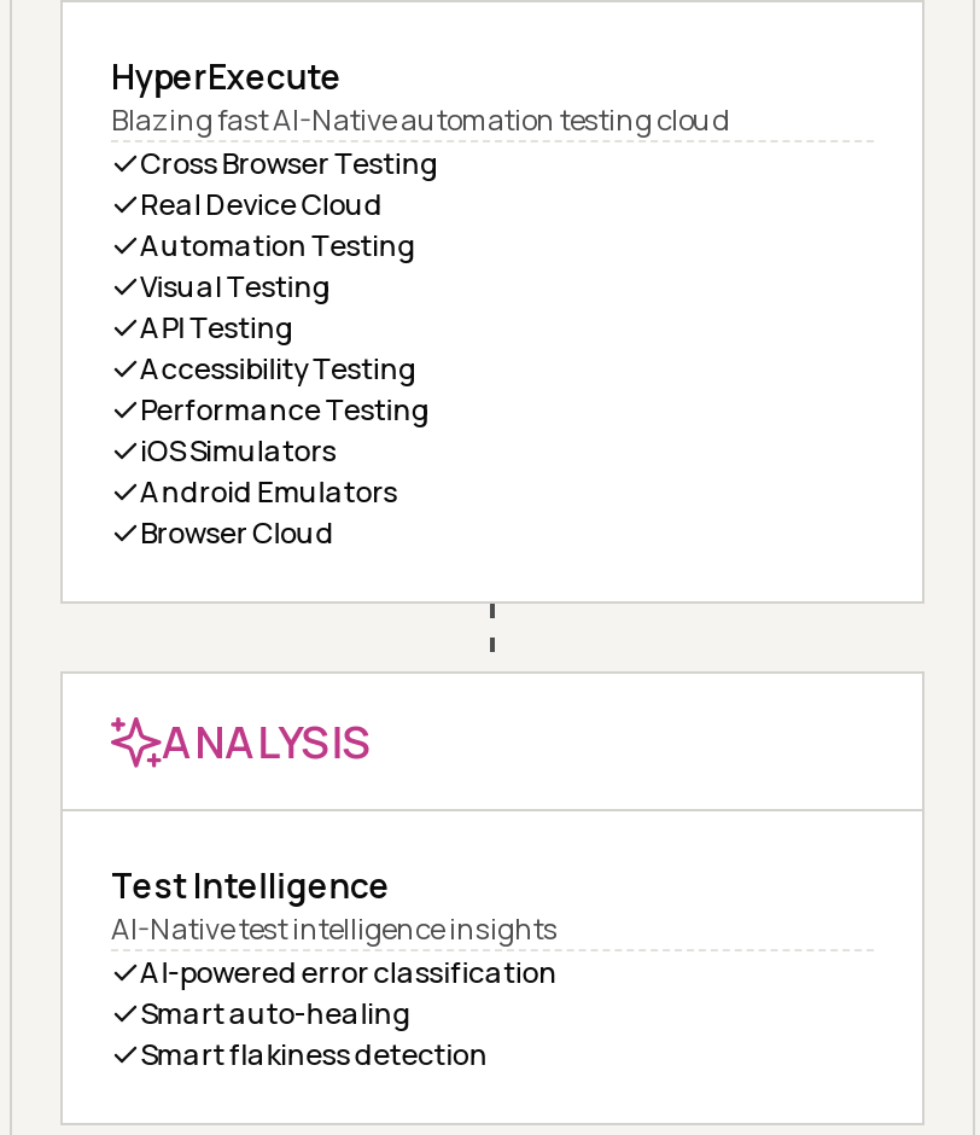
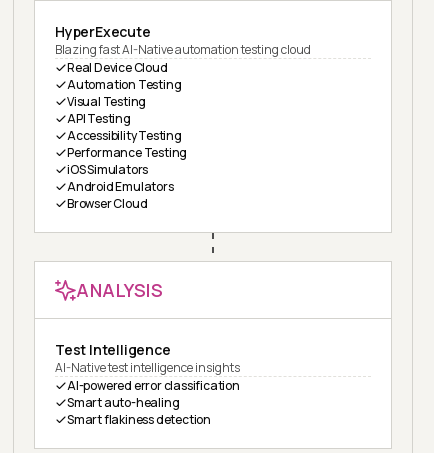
- Cross Browser Testing
